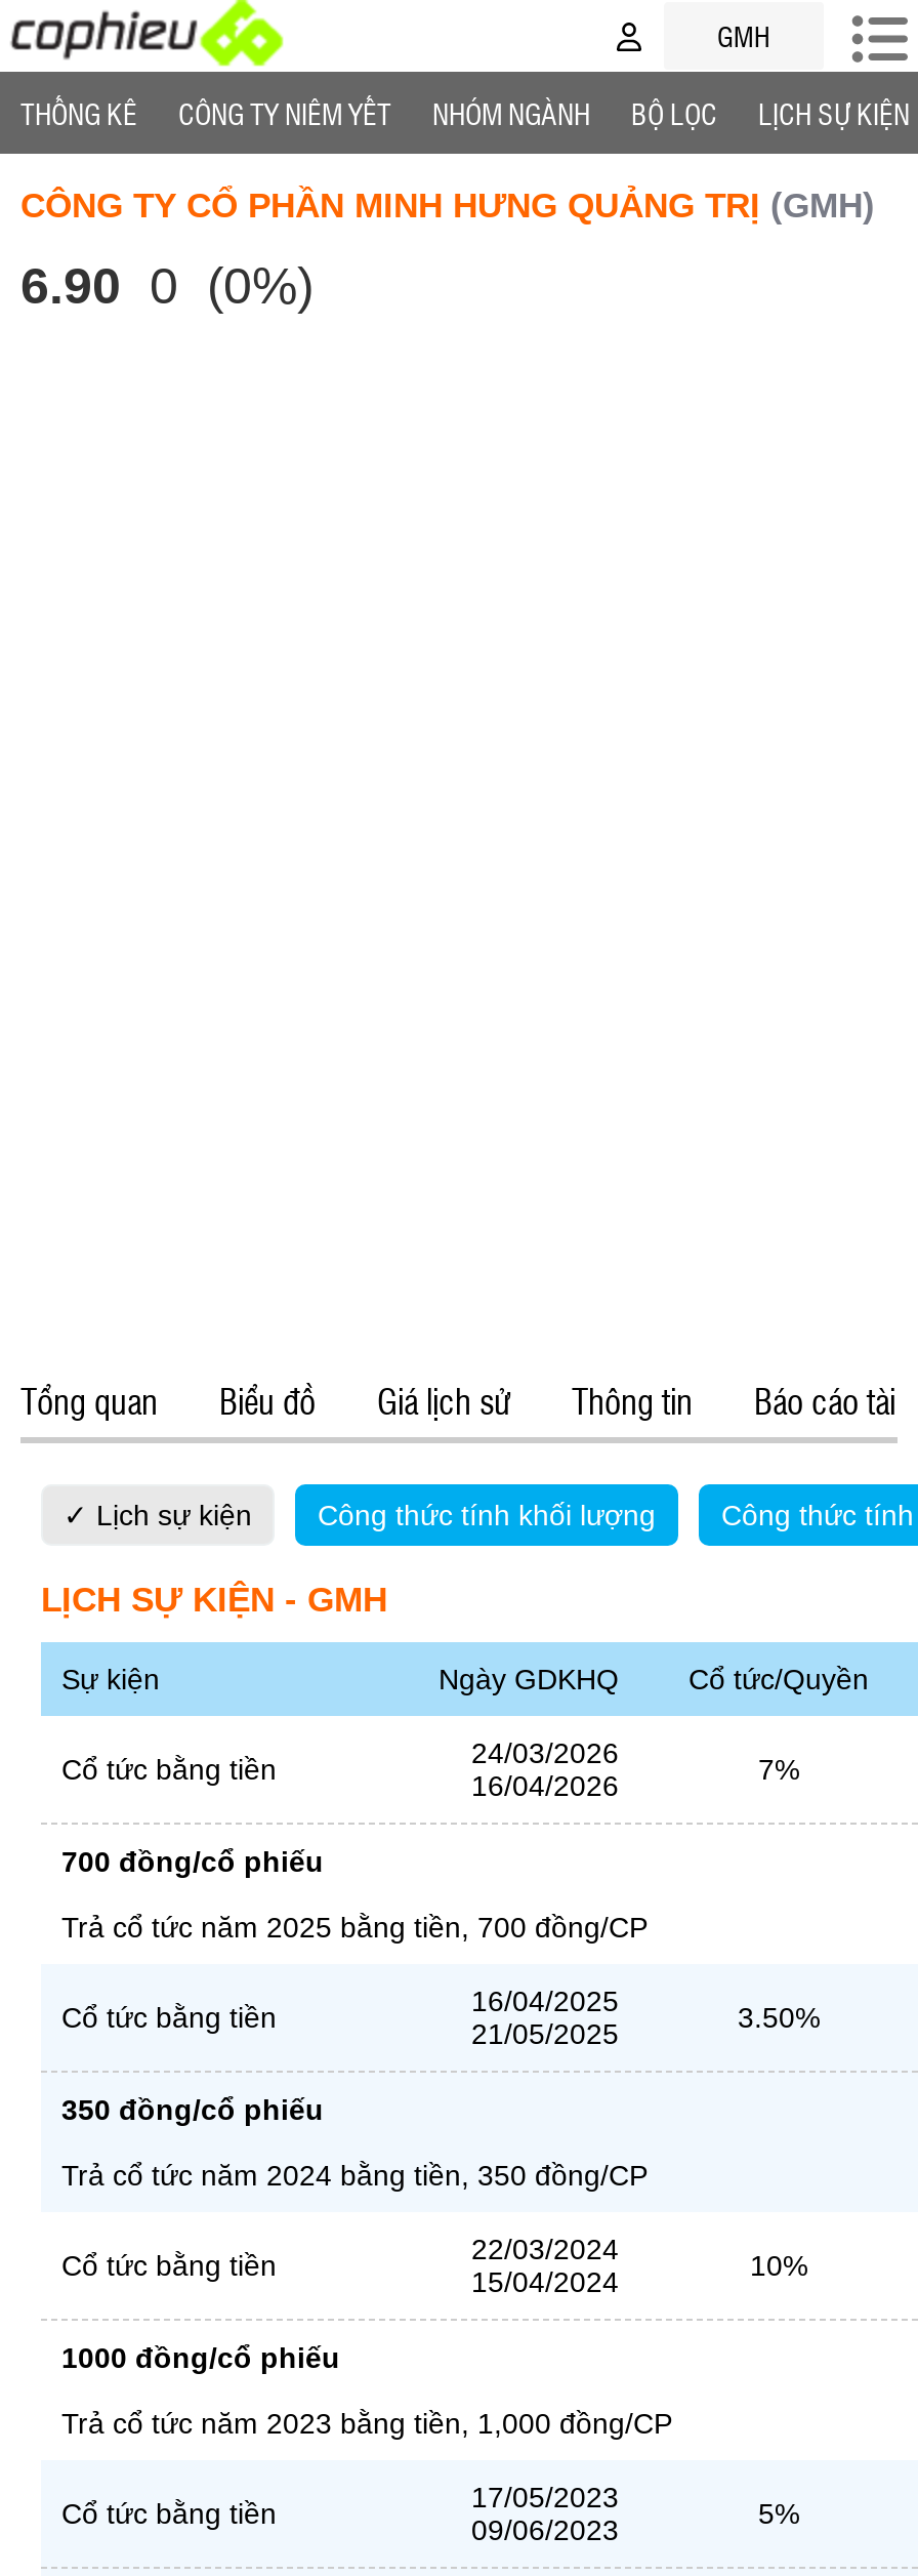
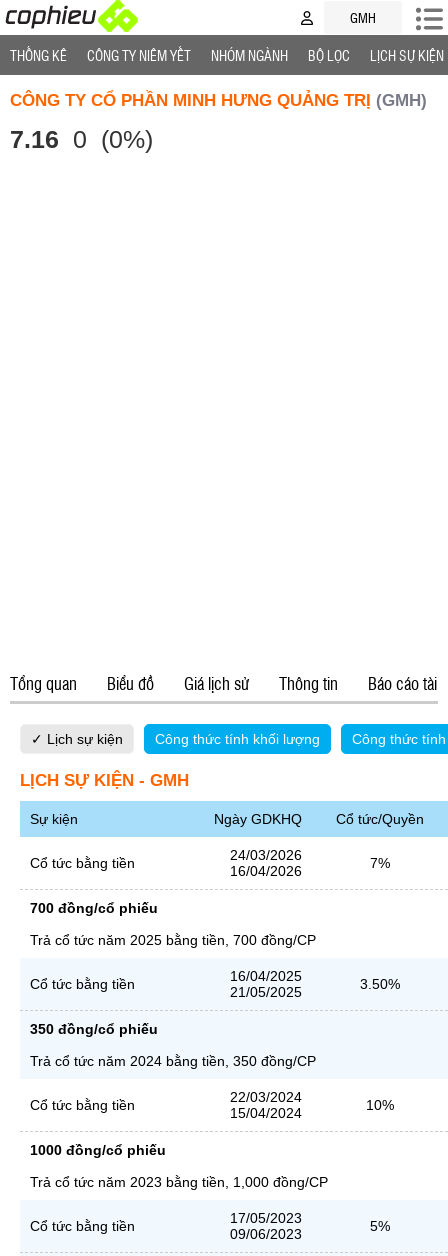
- 6.90 0 (0%)
+ 7.16 0 (0%)
